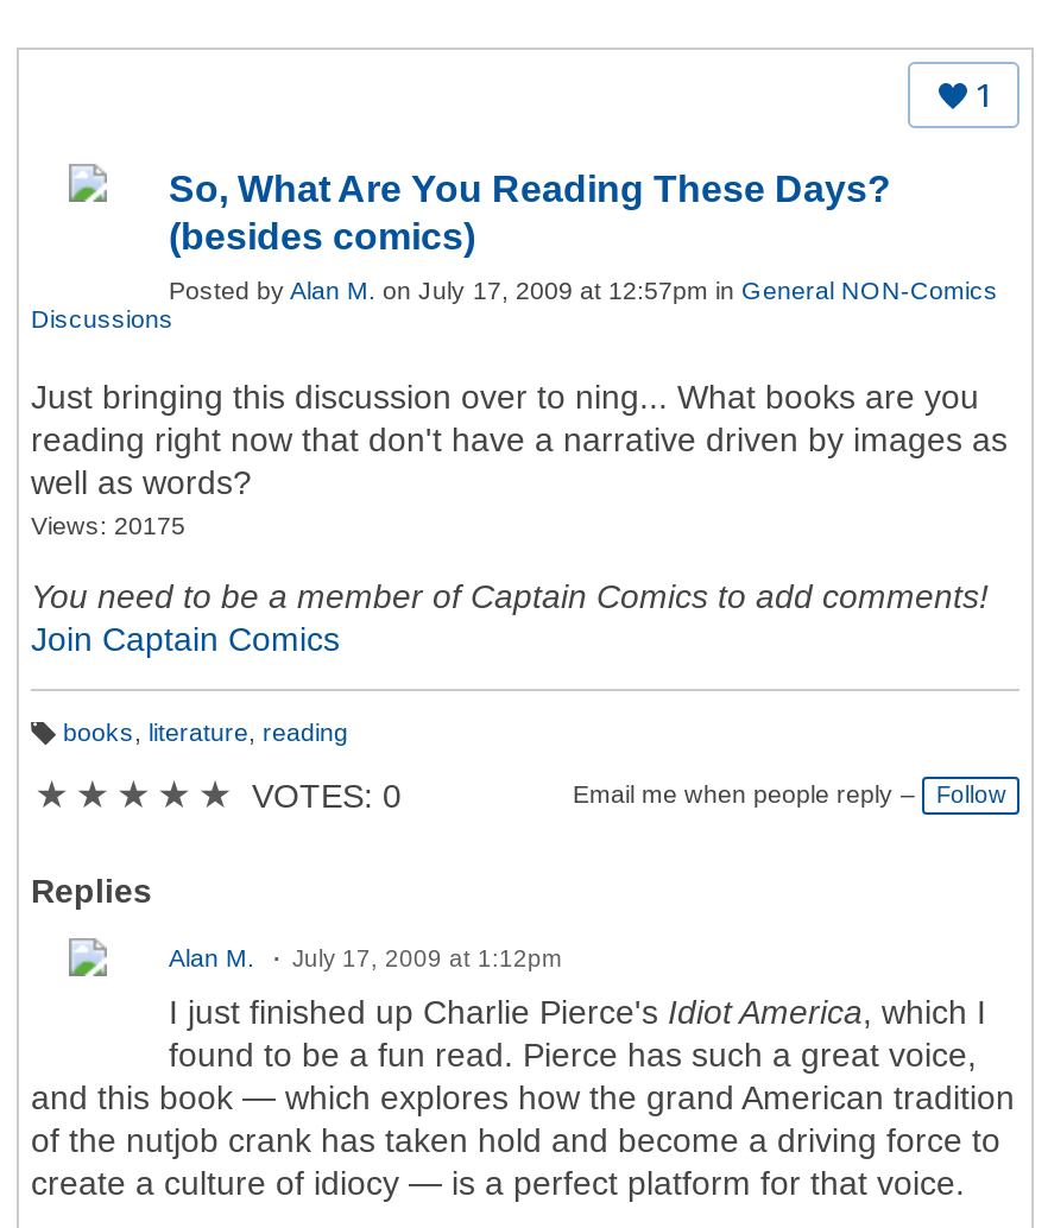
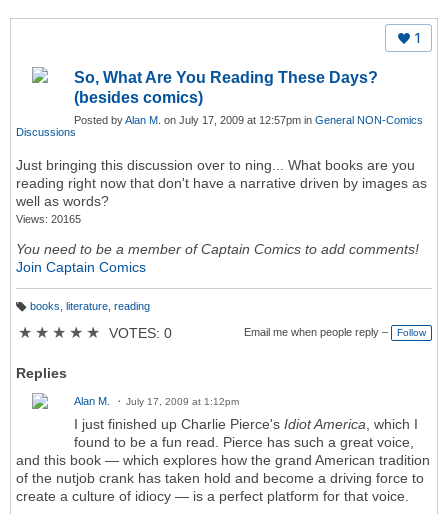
- Views: 20175
+ Views: 20165
